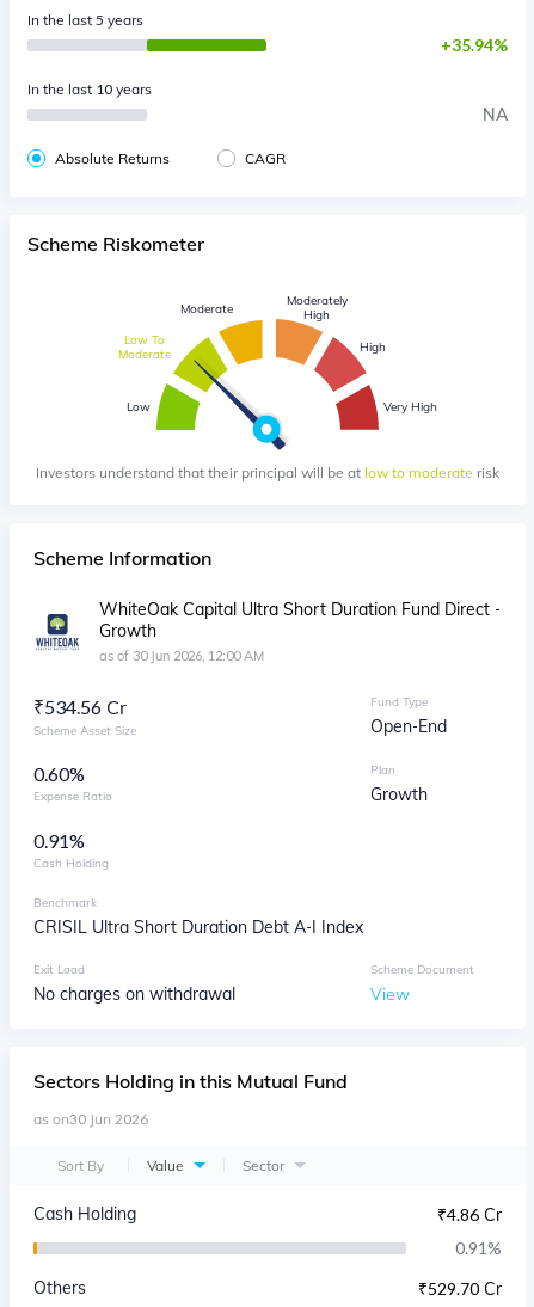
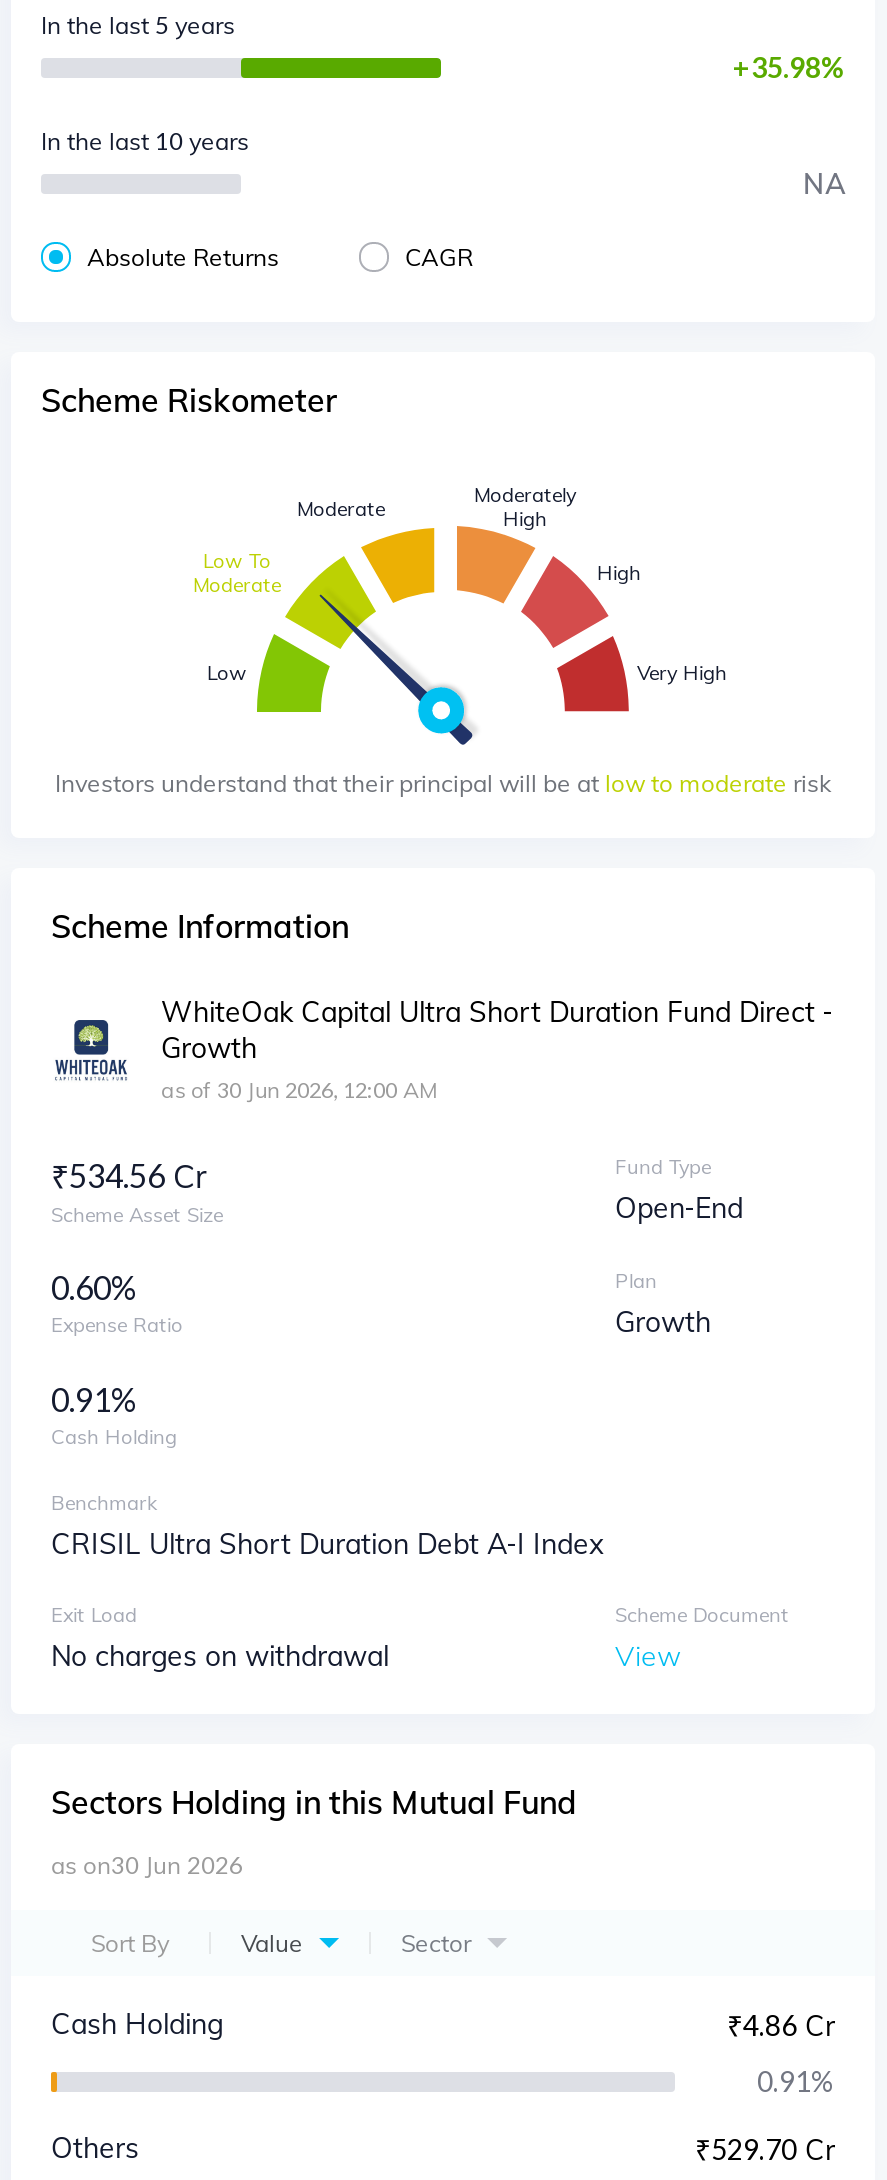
- 35.94%
+ 35.98%
